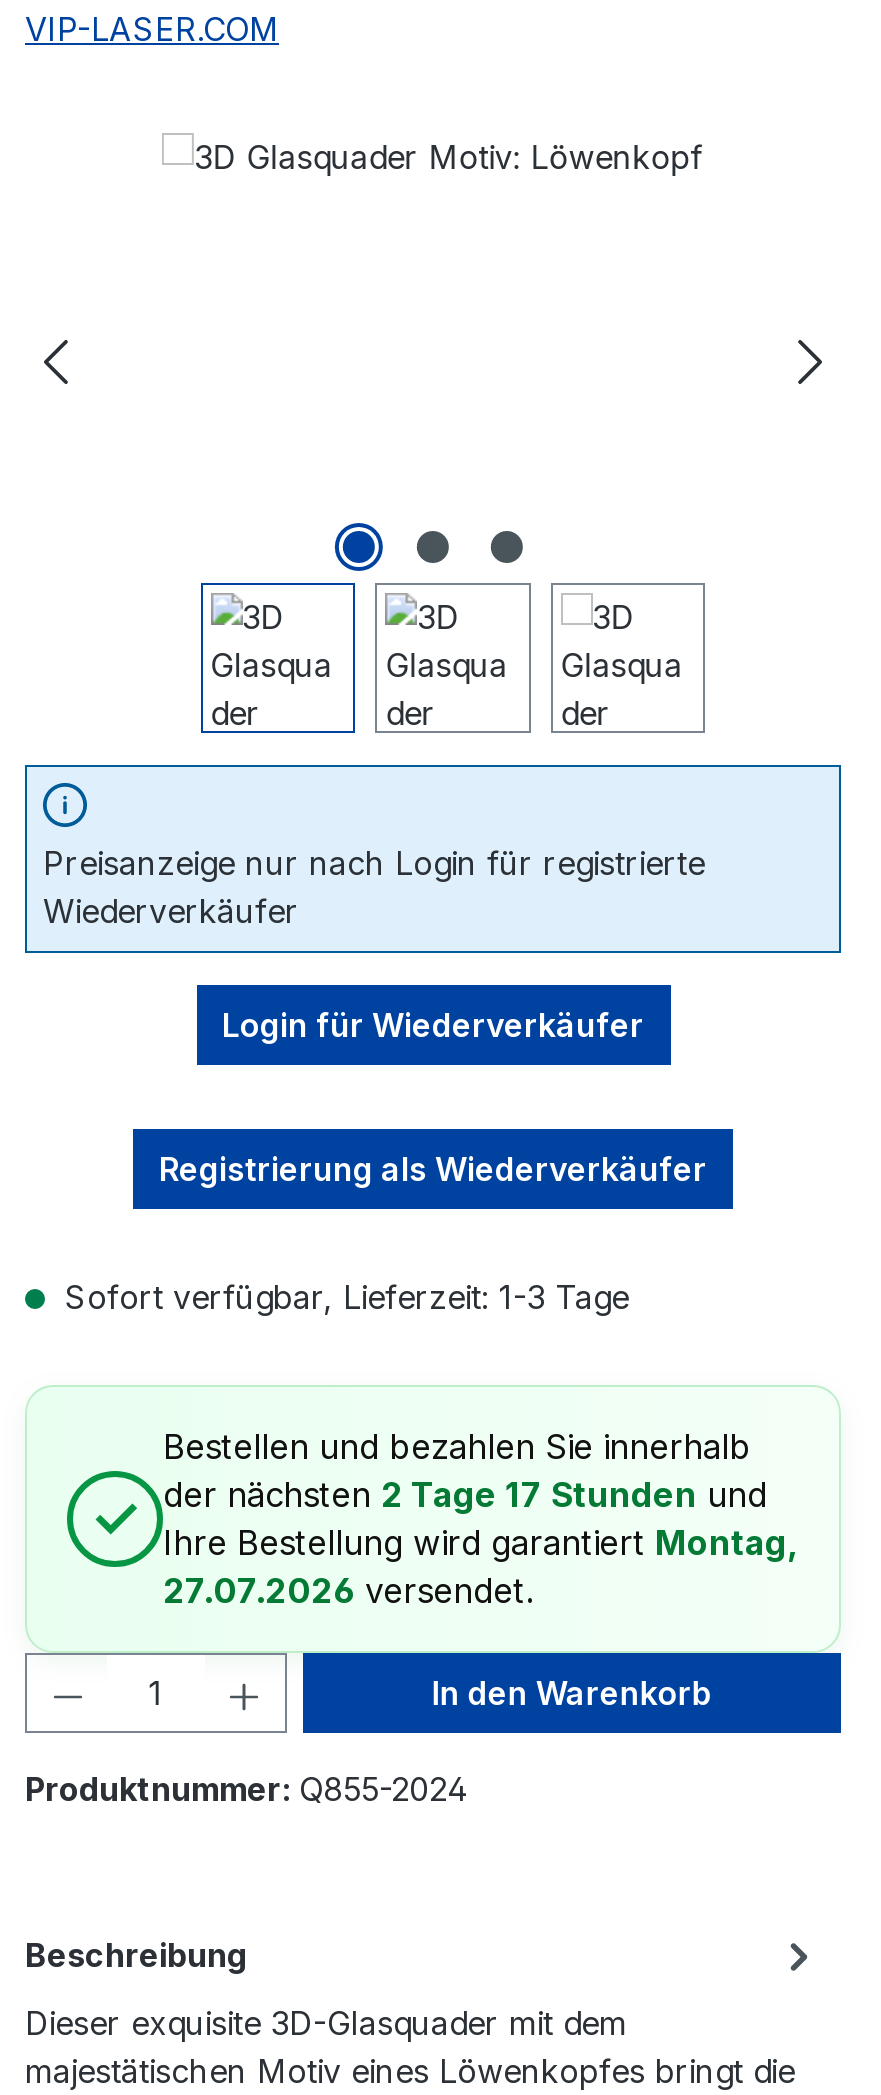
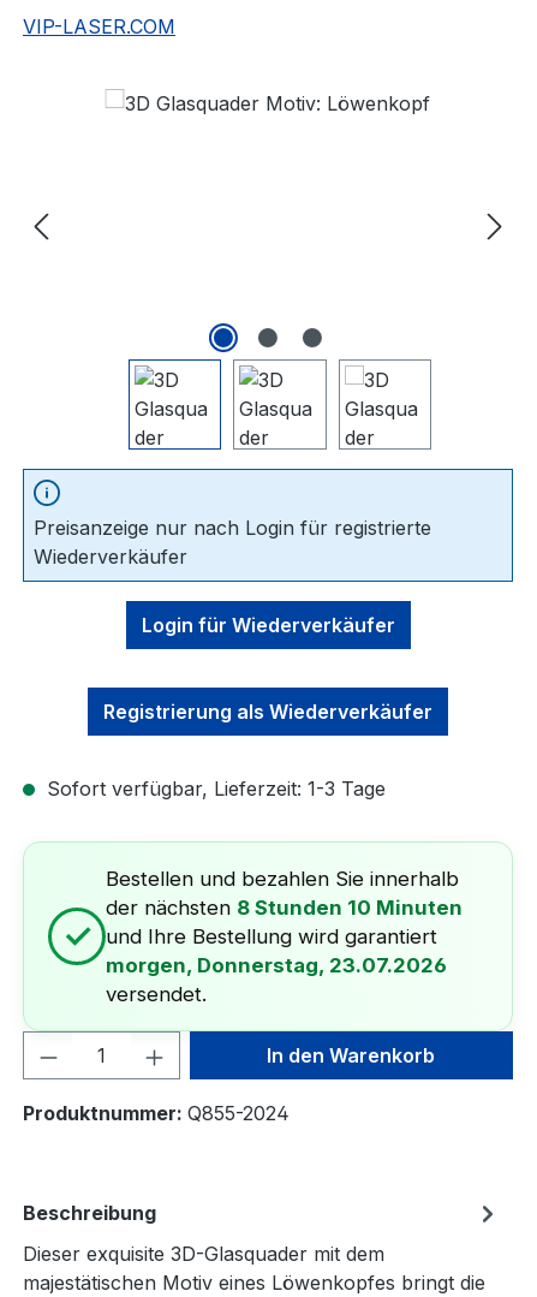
- der nächsten 2 Tage 17 Stunden und
- Ihre Bestellung wird garantiert Montag,
- 27.07.2026 versendet.
+ der nächsten 8 Stunden 10 Minuten
+ und Ihre Bestellung wird garantiert
+ morgen, Donnerstag, 23.07.2026
+ versendet.
